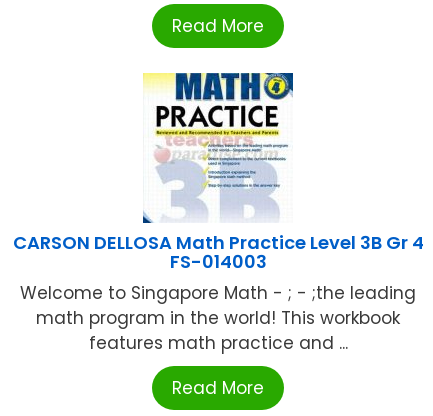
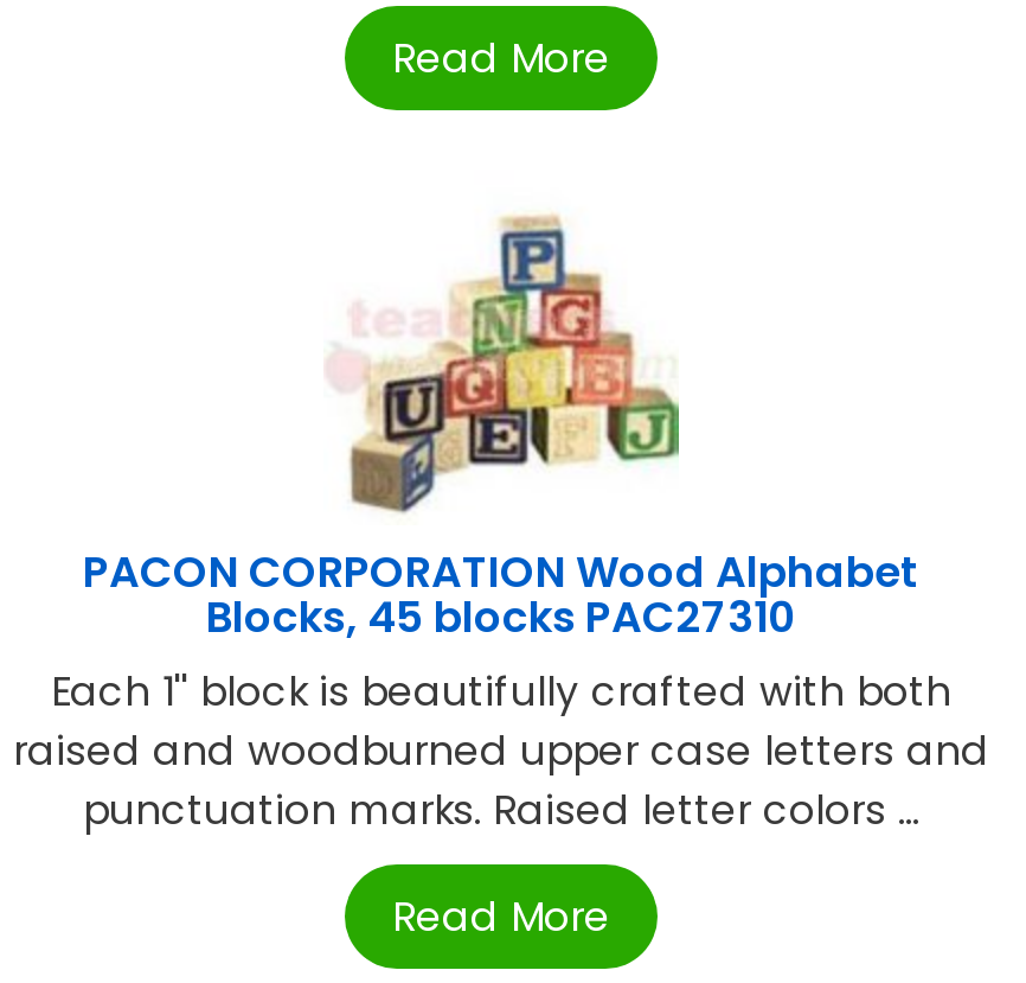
- [image]
- CARSON DELLOSA Math Practice Level 3B Gr 4
- FS-014003
- Welcome to Singapore Math - ; - ;the leading
- math program in the world! This workbook
- features math practice and ...
+ [image]
+ PACON CORPORATION Wood Alphabet
+ Blocks, 45 blocks PAC27310
+ Each 1'' block is beautifully crafted with both
+ raised and woodburned upper case letters and
+ punctuation marks. Raised letter colors ...
